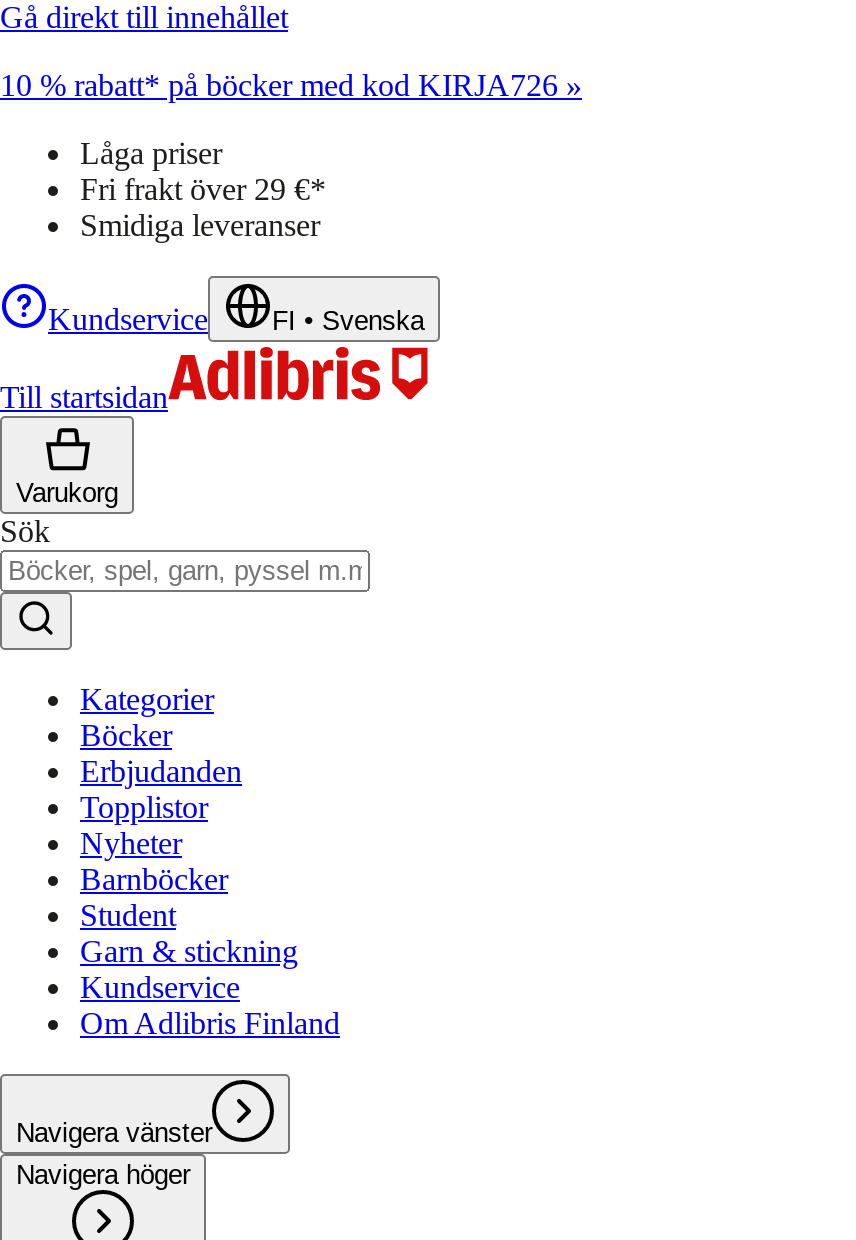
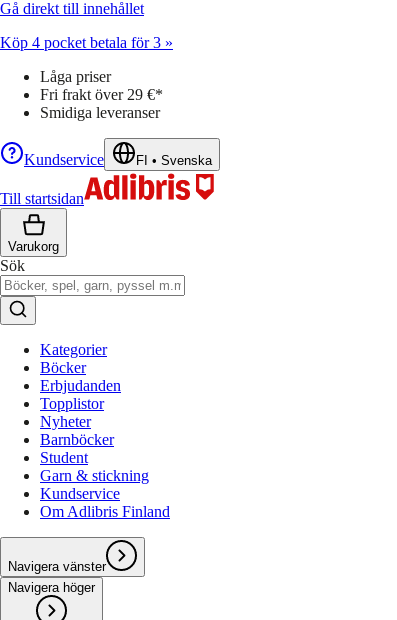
- 10 % rabatt* på böcker med kod KIRJA726 »
+ Köp 4 pocket betala för 3 »
